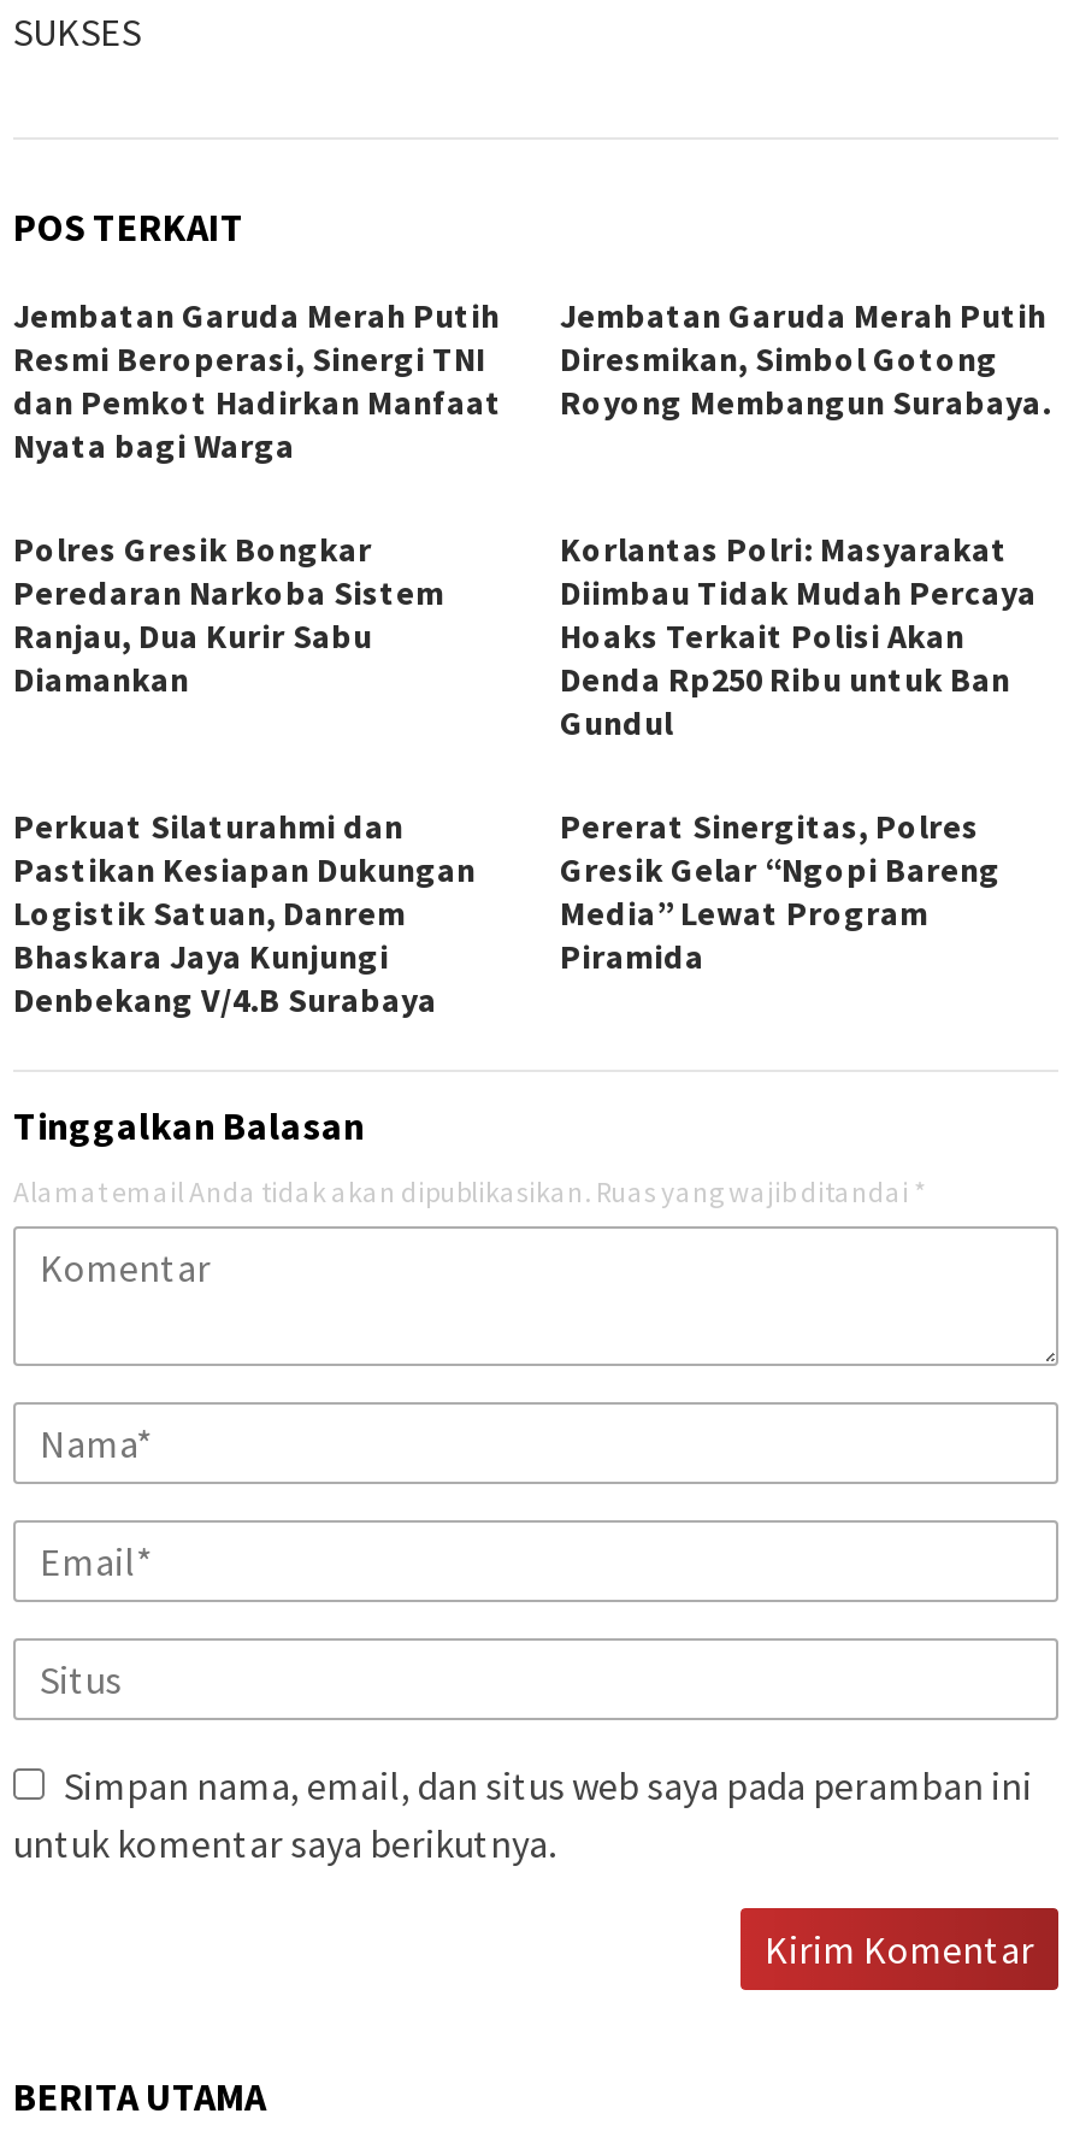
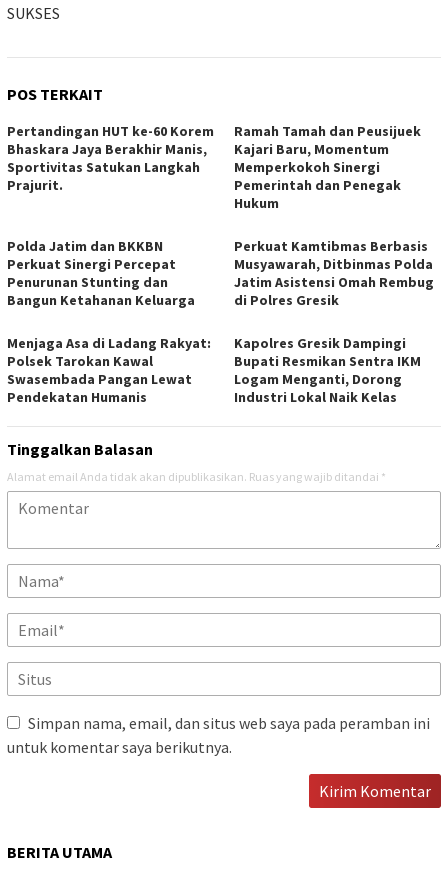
- Jembatan Garuda Merah Putih
- Resmi Beroperasi, Sinergi TNI
- dan Pemkot Hadirkan Manfaat
- Nyata bagi Warga
+ Pertandingan HUT ke-60 Korem
+ Bhaskara Jaya Berakhir Manis,
+ Sportivitas Satukan Langkah
+ Prajurit.

- Jembatan Garuda Merah Putih
- Diresmikan, Simbol Gotong
- Royong Membangun Surabaya.
+ Ramah Tamah dan Peusijuek
+ Kajari Baru, Momentum
+ Memperkokoh Sinergi
+ Pemerintah dan Penegak
+ Hukum

- Polres Gresik Bongkar
- Peredaran Narkoba Sistem
- Ranjau, Dua Kurir Sabu
- Diamankan
+ Polda Jatim dan BKKBN
+ Perkuat Sinergi Percepat
+ Penurunan Stunting dan
+ Bangun Ketahanan Keluarga

- Korlantas Polri: Masyarakat
- Diimbau Tidak Mudah Percaya
- Hoaks Terkait Polisi Akan
- Denda Rp250 Ribu untuk Ban
- Gundul
+ Perkuat Kamtibmas Berbasis
+ Musyawarah, Ditbinmas Polda
+ Jatim Asistensi Omah Rembug
+ di Polres Gresik

- Perkuat Silaturahmi dan
- Pastikan Kesiapan Dukungan
- Logistik Satuan, Danrem
- Bhaskara Jaya Kunjungi
- Denbekang V/4.B Surabaya
+ Menjaga Asa di Ladang Rakyat:
+ Polsek Tarokan Kawal
+ Swasembada Pangan Lewat
+ Pendekatan Humanis

- Pererat Sinergitas, Polres
- Gresik Gelar “Ngopi Bareng
- Media” Lewat Program
- Piramida
+ Kapolres Gresik Dampingi
+ Bupati Resmikan Sentra IKM
+ Logam Menganti, Dorong
+ Industri Lokal Naik Kelas
